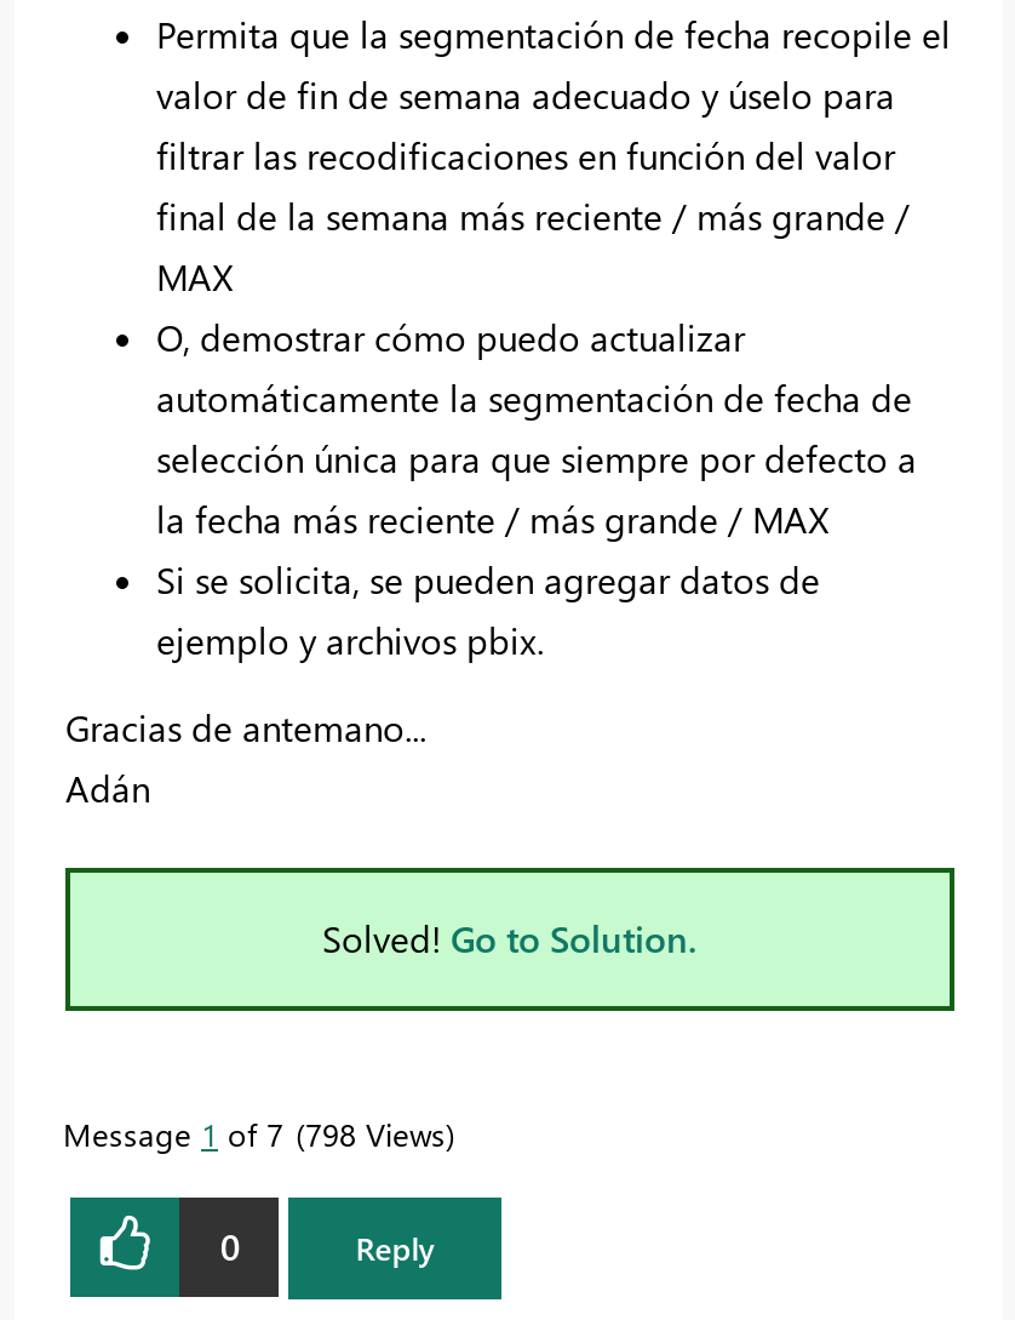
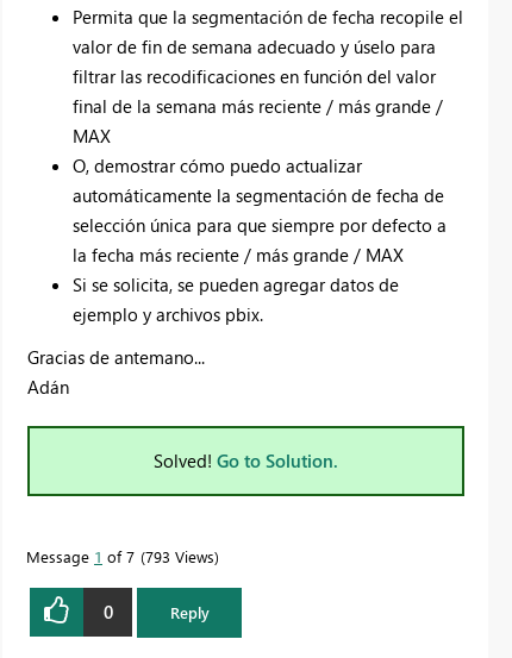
- Message 1 of 7 798 Views
+ Message 1 of 7 793 Views
